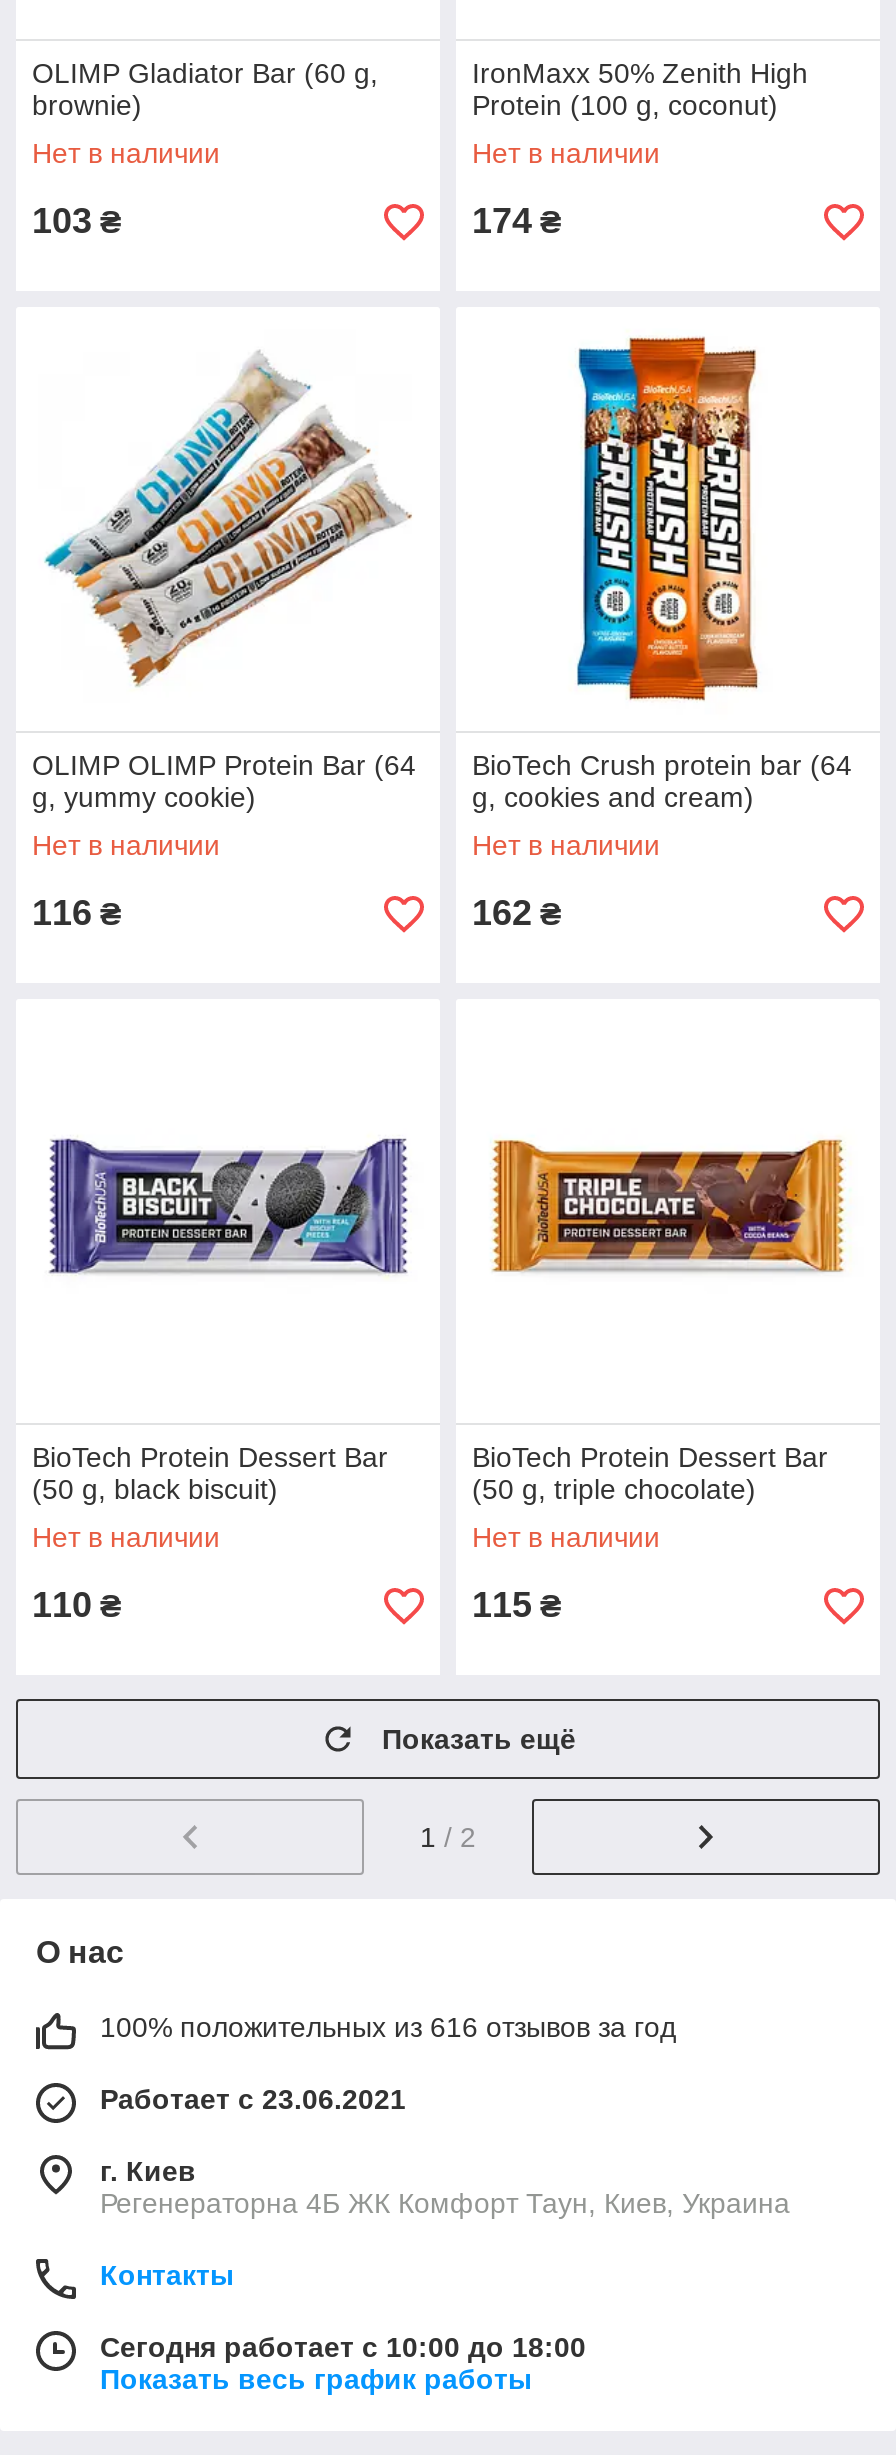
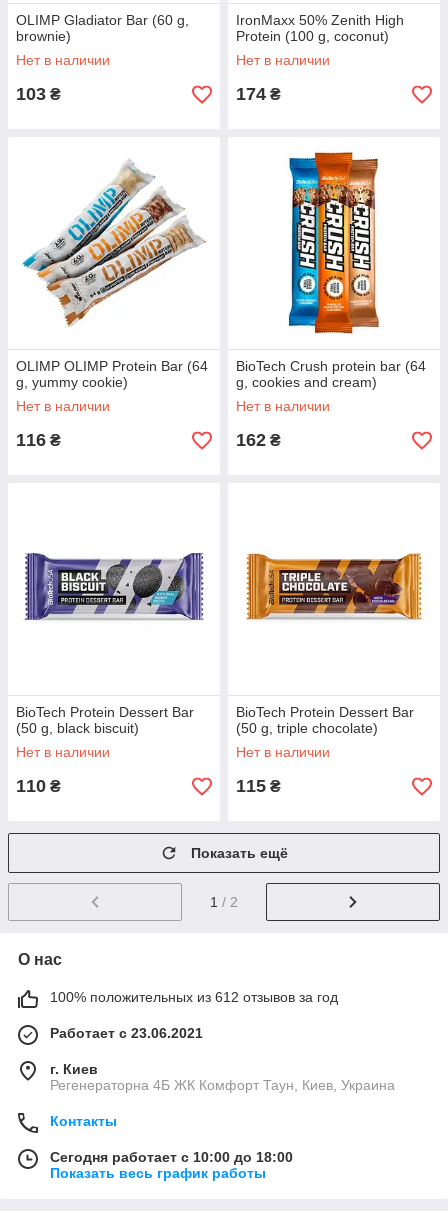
- 100% положительных из 616 отзывов за год
+ 100% положительных из 612 отзывов за год
